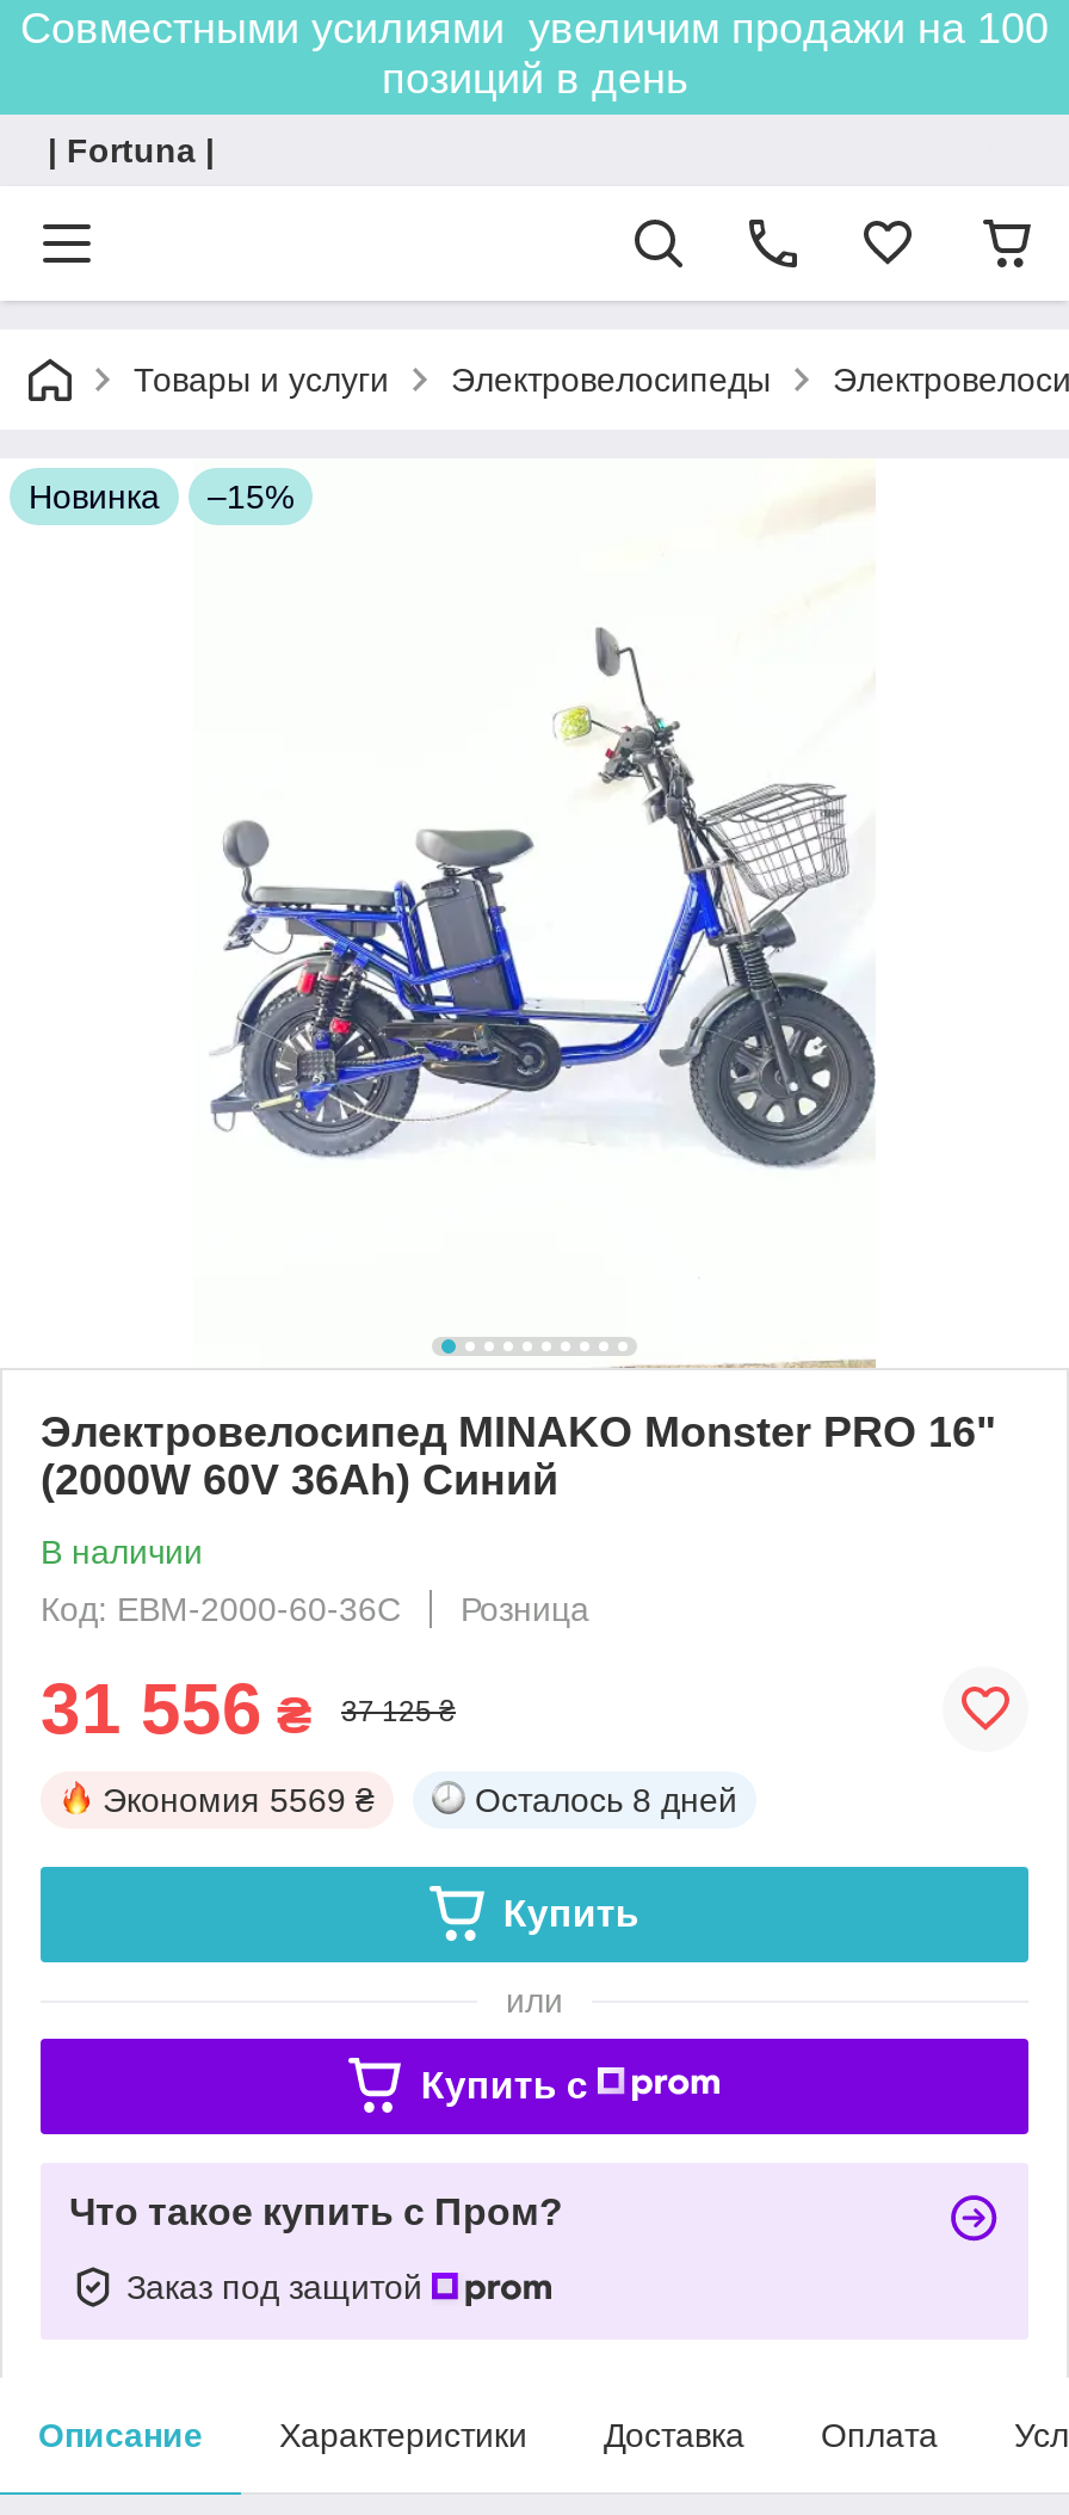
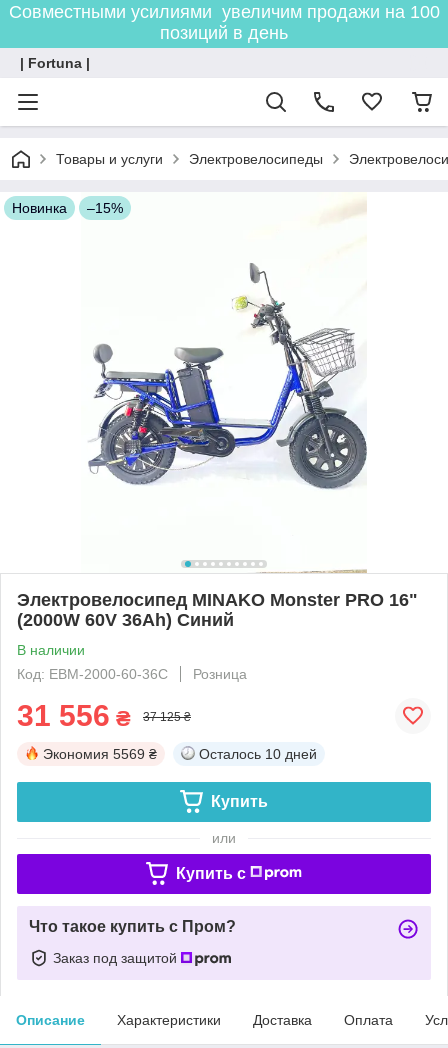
- Осталось 8 дней
+ Осталось 10 дней
